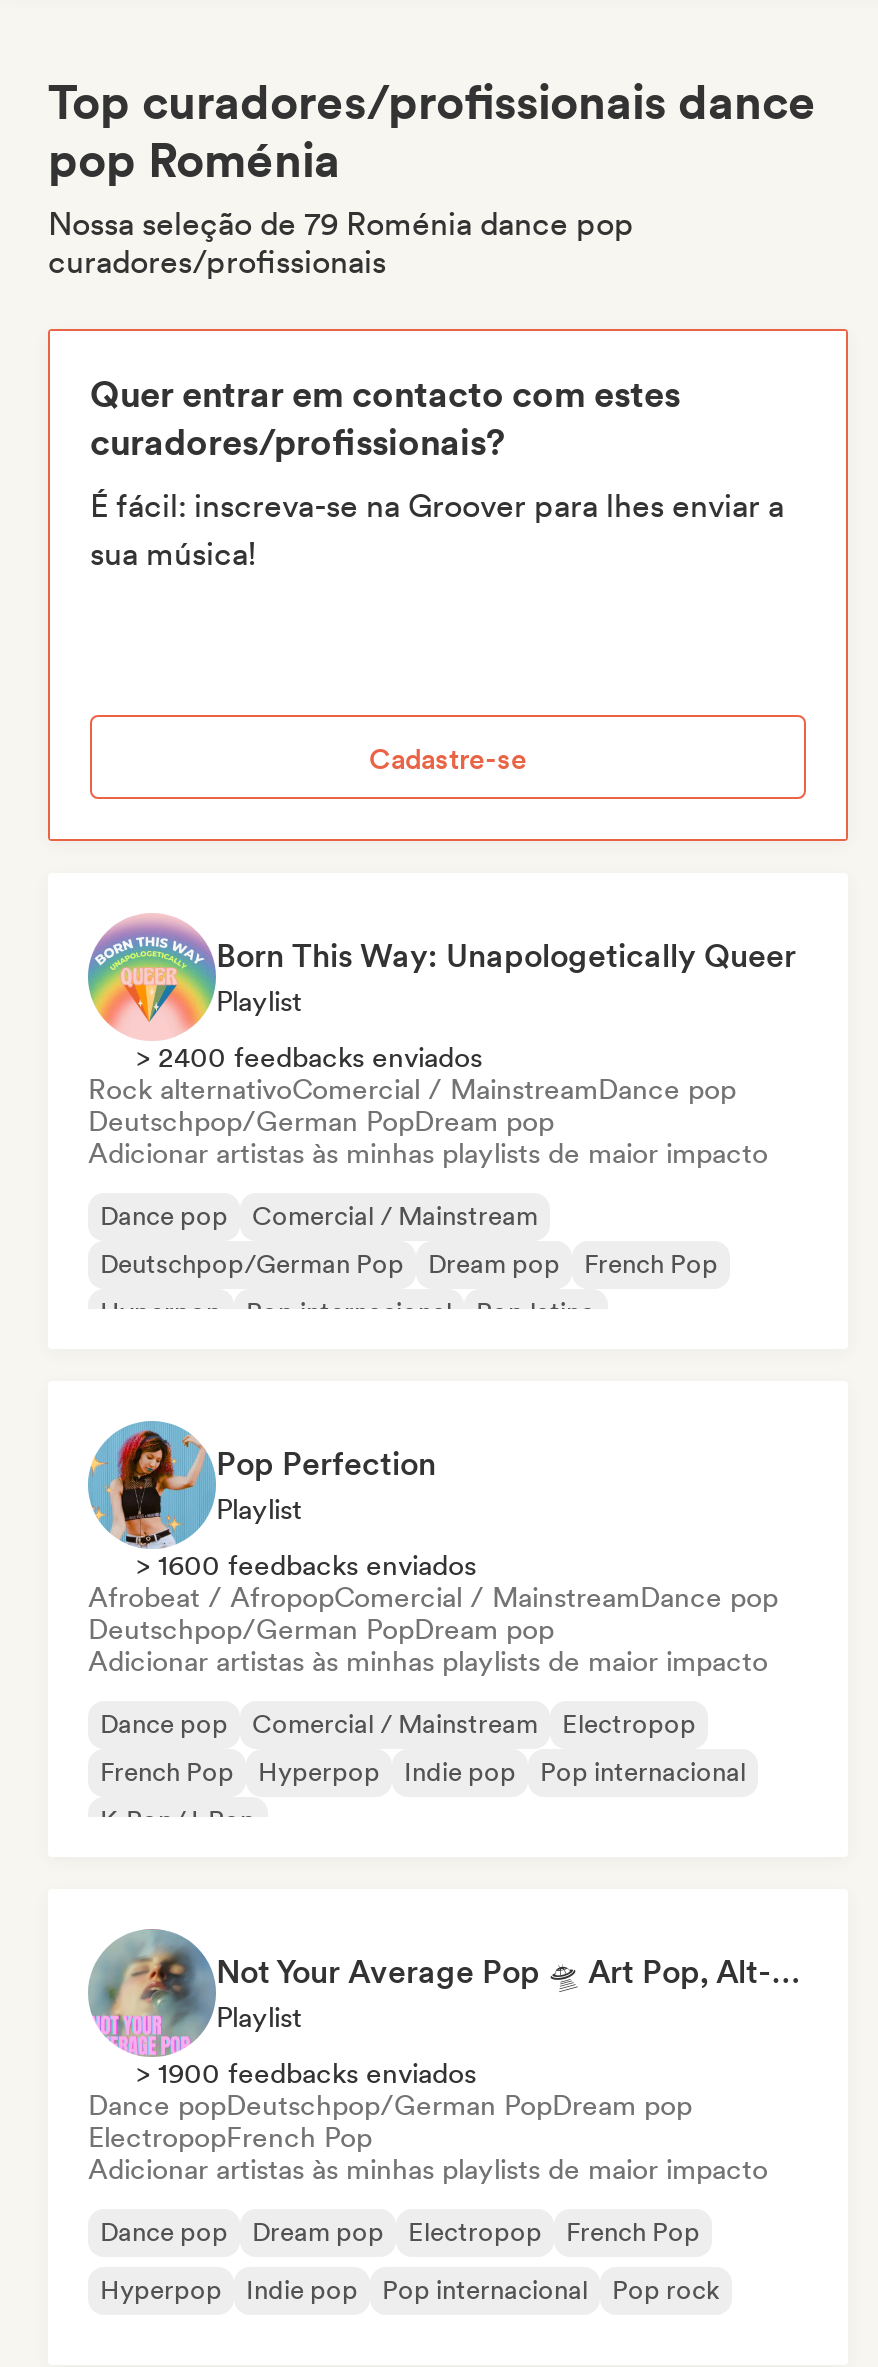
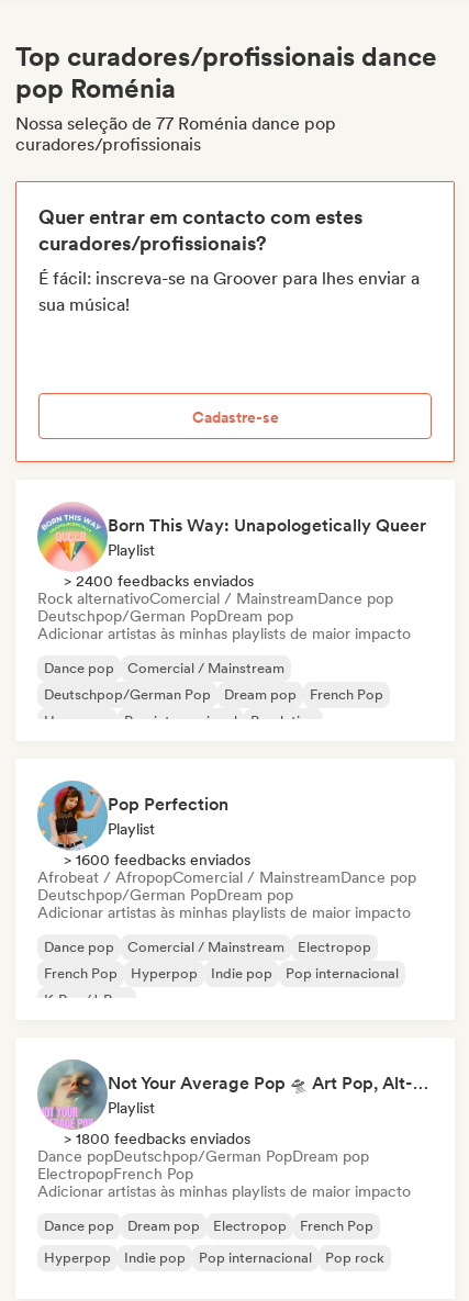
- Nossa seleção de 79 Roménia dance pop
+ Nossa seleção de 77 Roménia dance pop

- > 1900 feedbacks enviados
+ > 1800 feedbacks enviados
